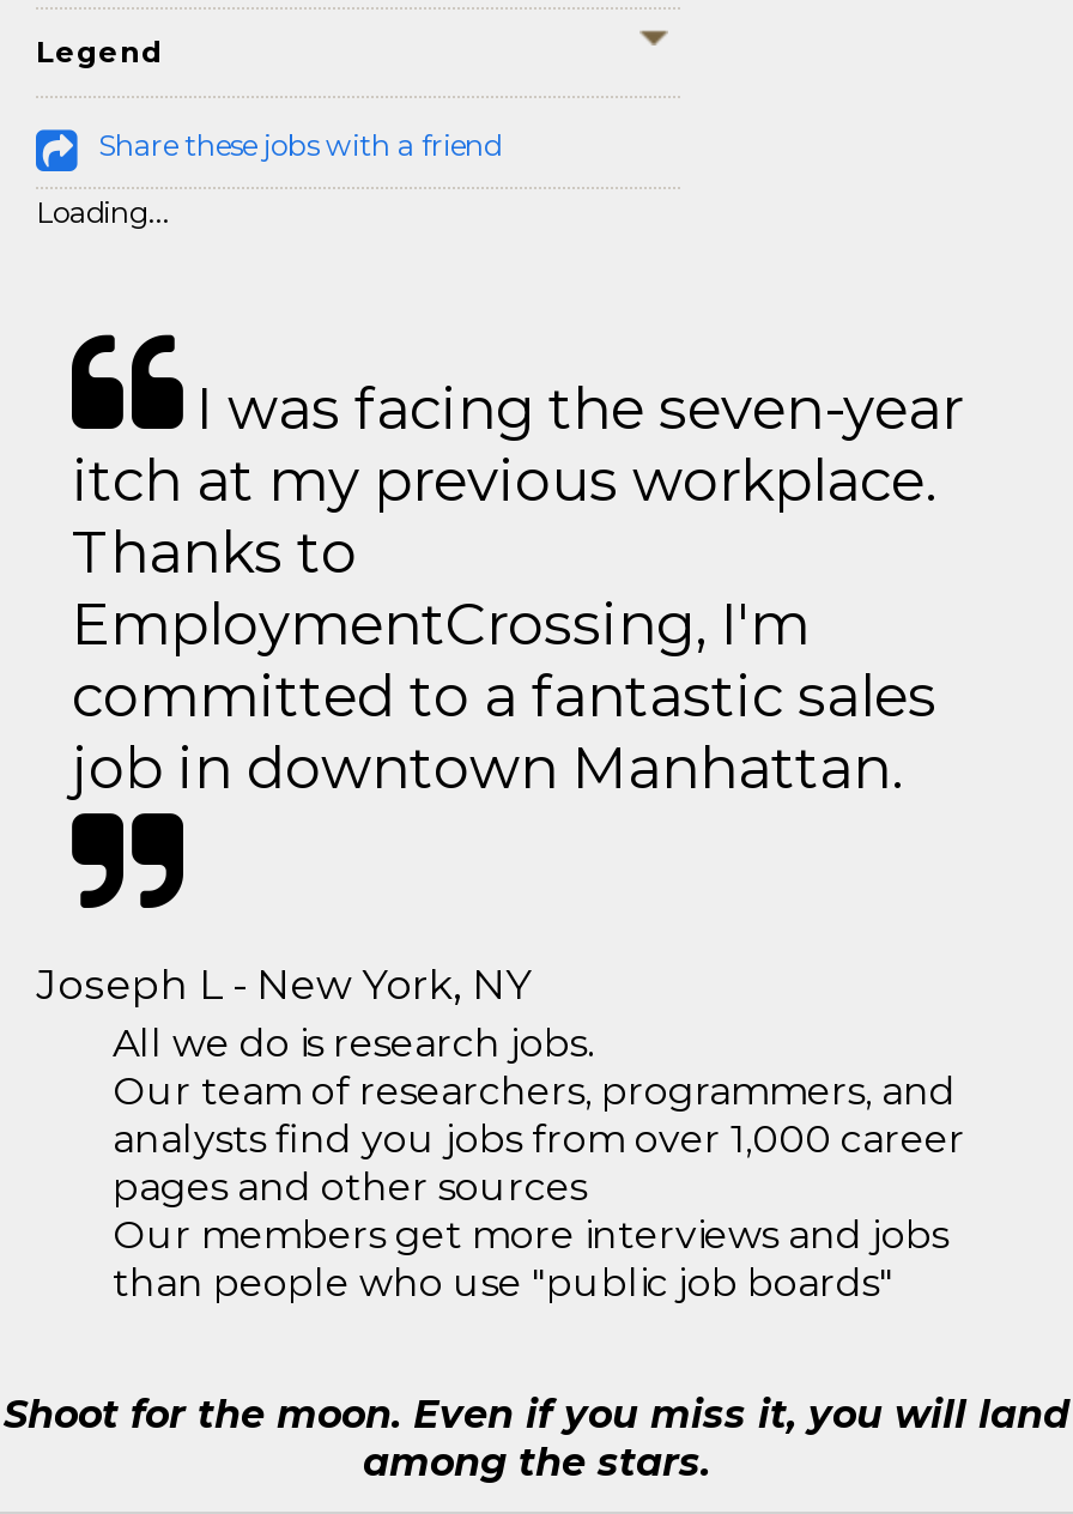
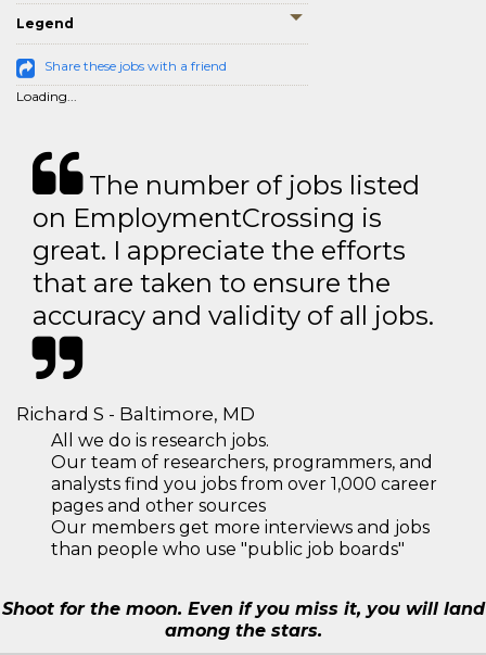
- I was facing the seven-year
- itch at my previous workplace.
- Thanks to
- EmploymentCrossing, I'm
- committed to a fantastic sales
- job in downtown Manhattan.
+ The number of jobs listed
+ on EmploymentCrossing is
+ great. I appreciate the efforts
+ that are taken to ensure the
+ accuracy and validity of all jobs.

- Joseph L - New York, NY
+ Richard S - Baltimore, MD
